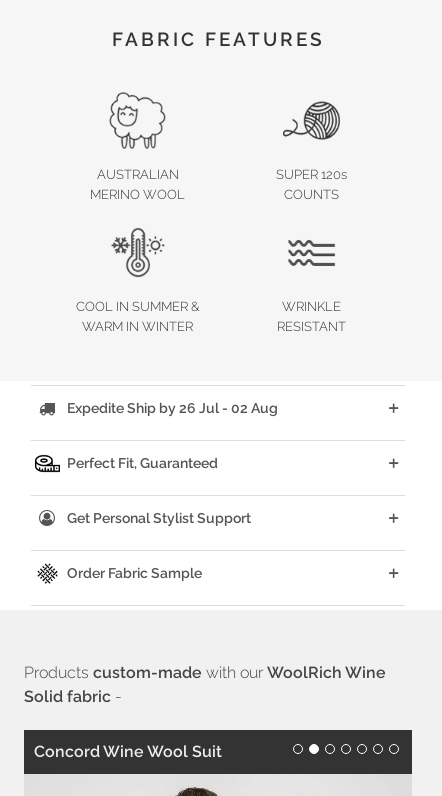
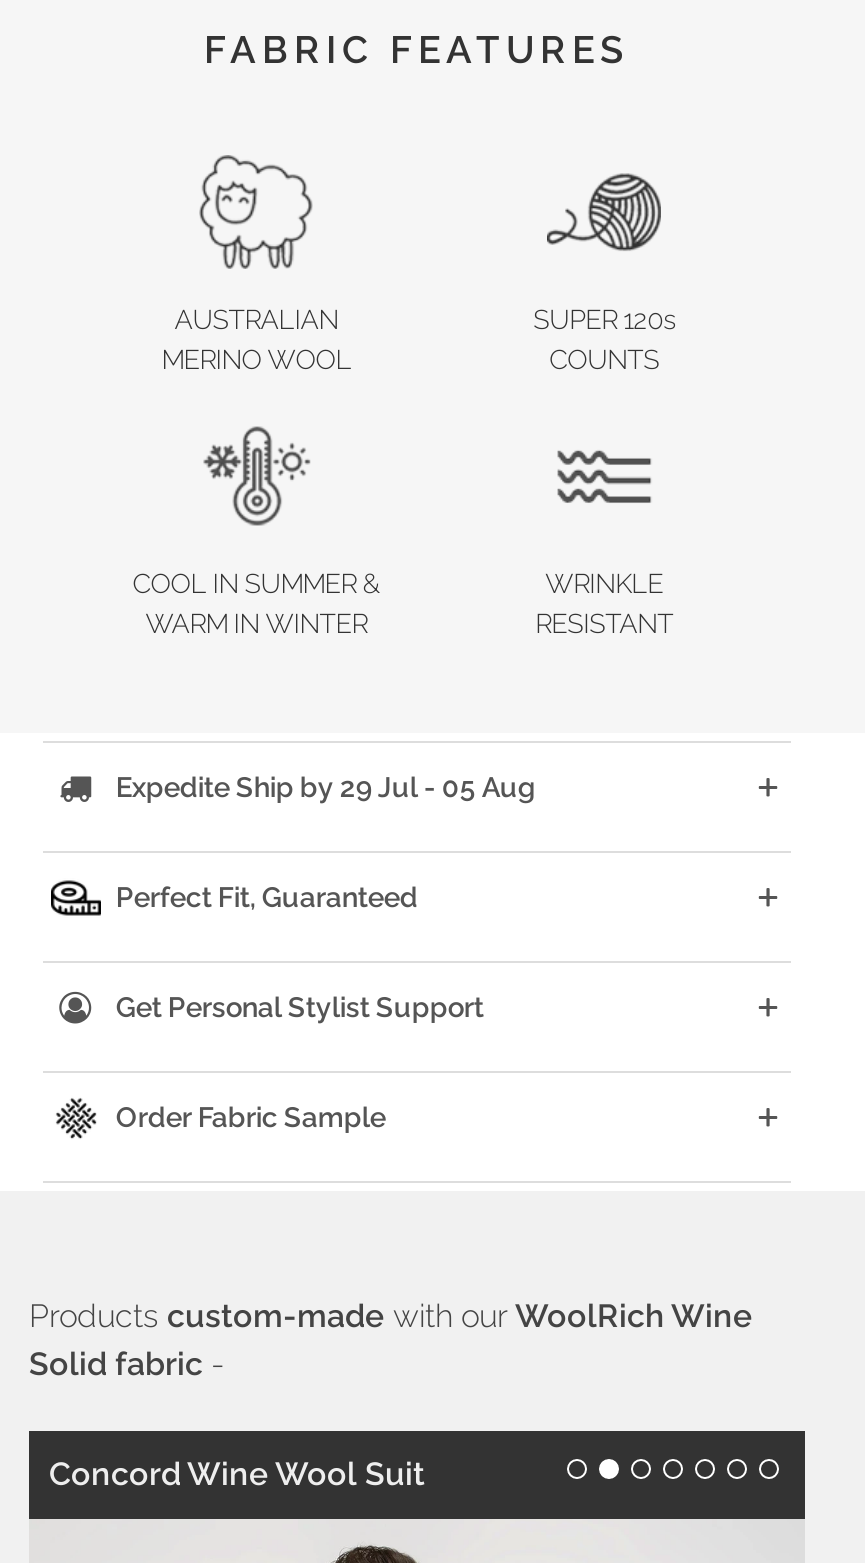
- Expedite Ship by 26 Jul - 02 Aug
+ Expedite Ship by 29 Jul - 05 Aug
